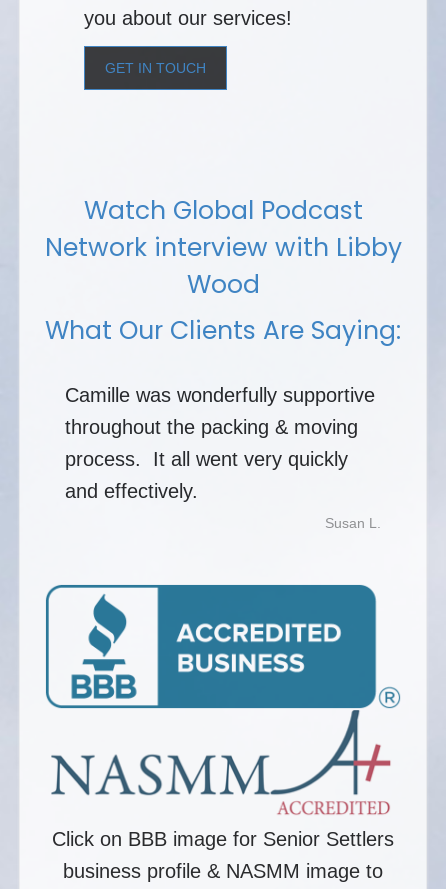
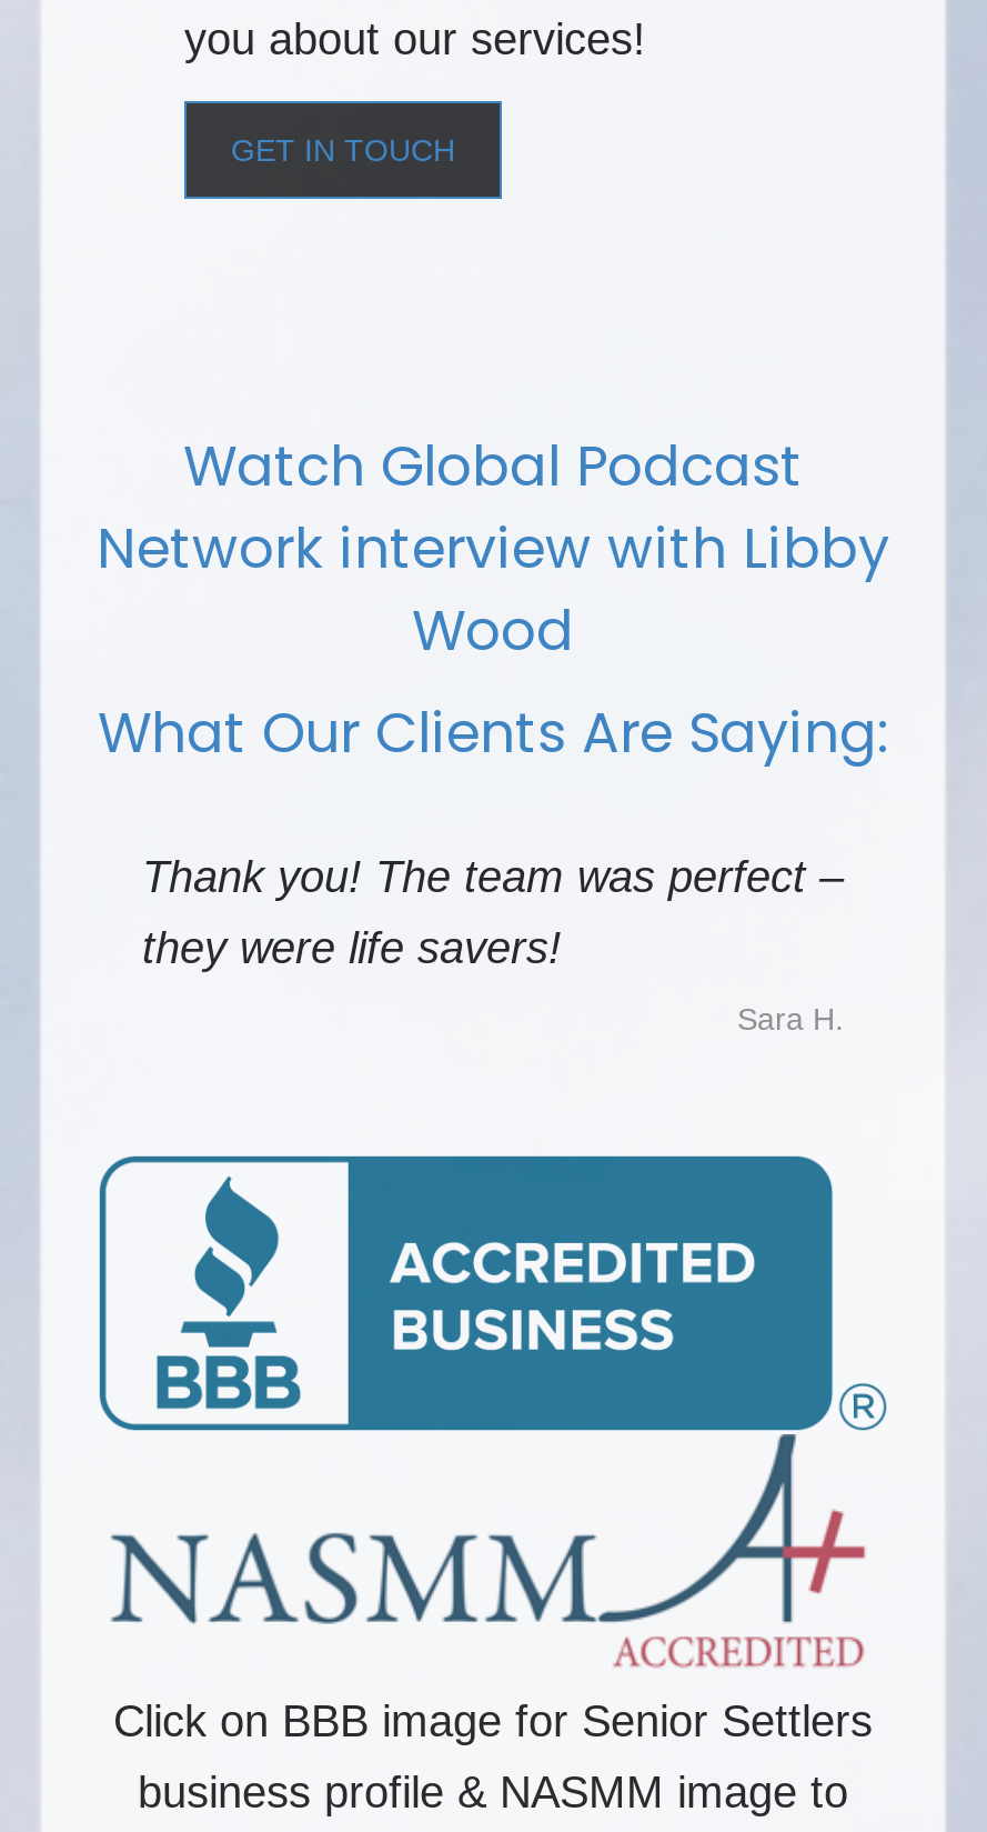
- Camille was wonderfully supportive
- throughout the packing & moving
- process. It all went very quickly
- and effectively.
- Susan L.
+ Thank you! The team was perfect –
+ they were life savers!
+ Sara H.
